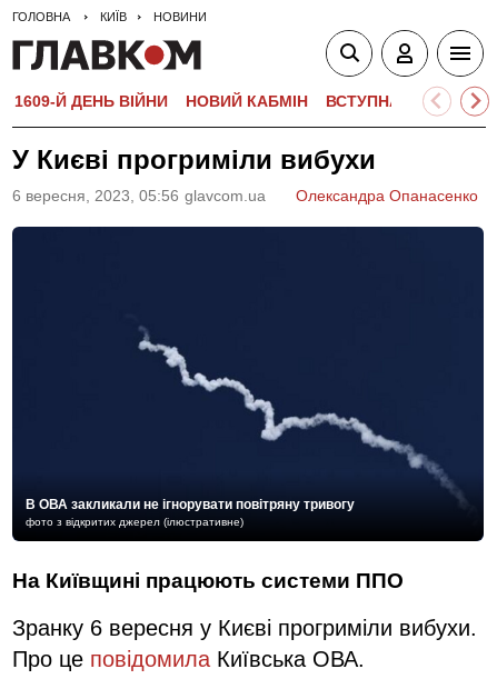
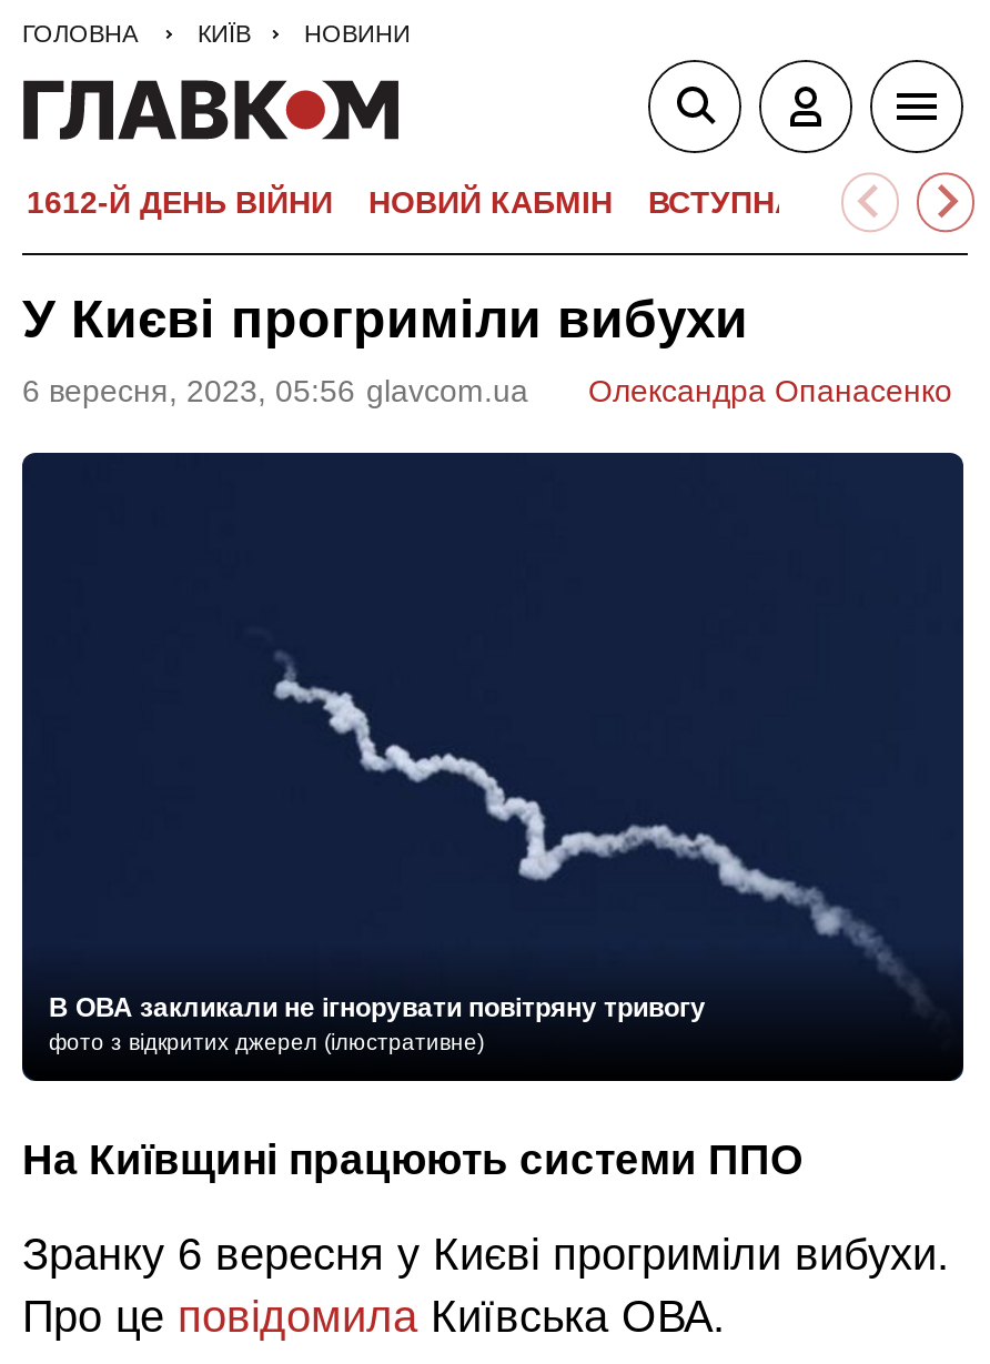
- 1609-Й ДЕНЬ ВІЙНИ
+ 1612-Й ДЕНЬ ВІЙНИ
